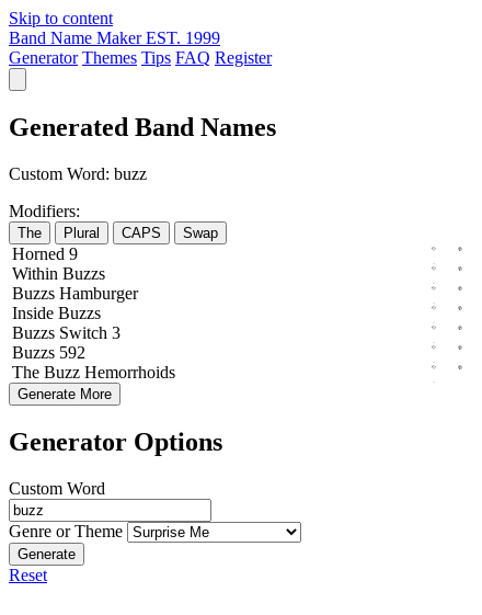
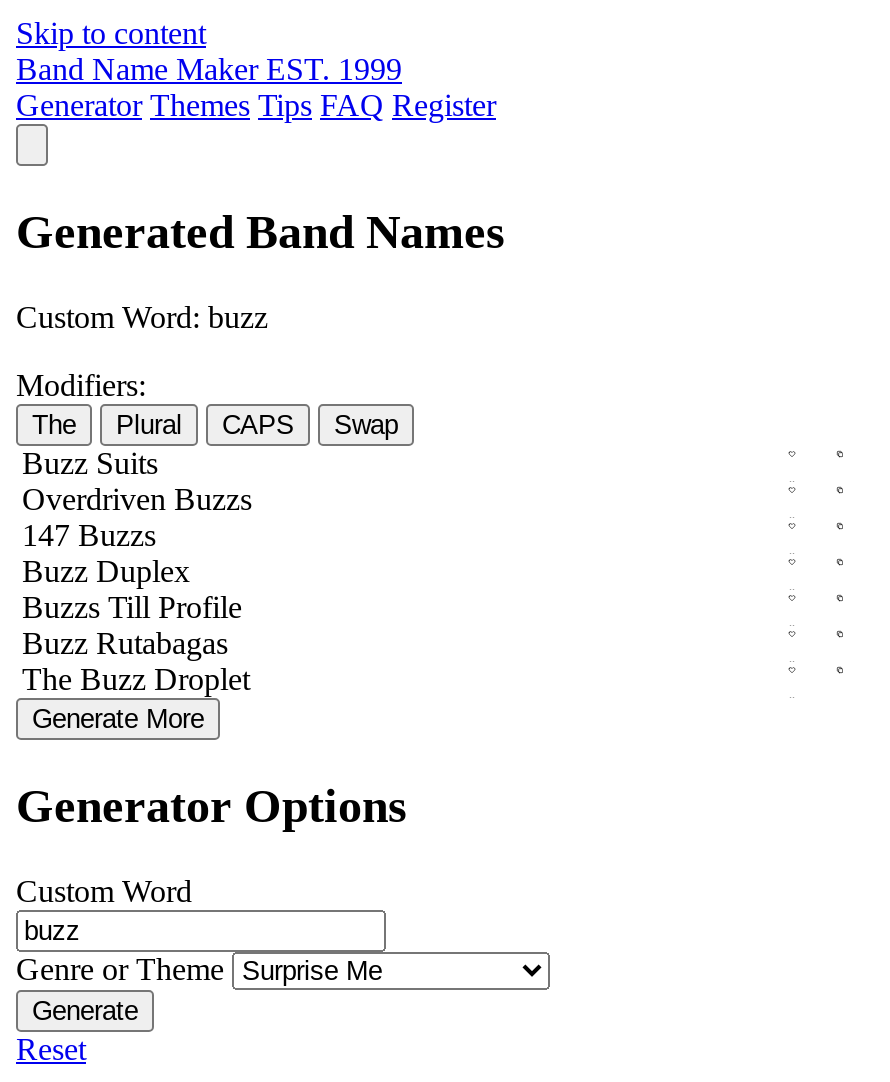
- Horned9
- Within Buzzs
- Buzzs Hamburger
- Inside Buzzs
- Buzzs Switch 3
- Buzzs 592
- The Buzz Hemorrhoids
+ Buzz Suits
+ Overdriven Buzzs
+ 147 Buzzs
+ Buzz Duplex
+ Buzzs Till Profile
+ Buzz Rutabagas
+ The Buzz Droplet
